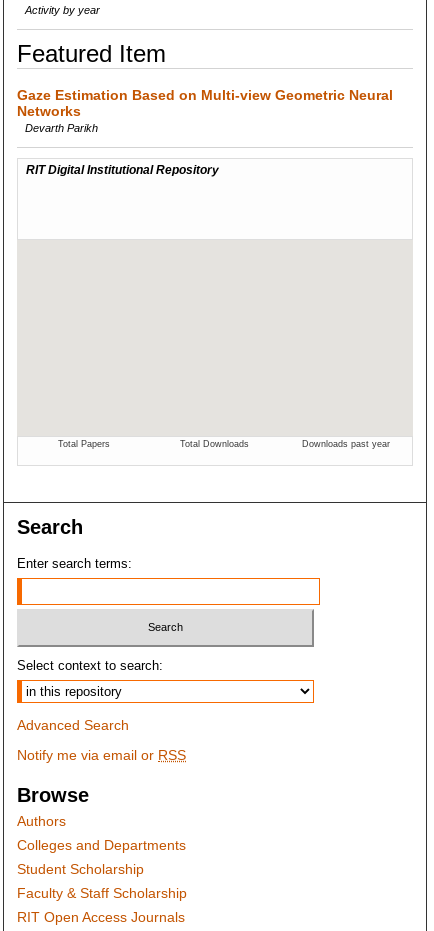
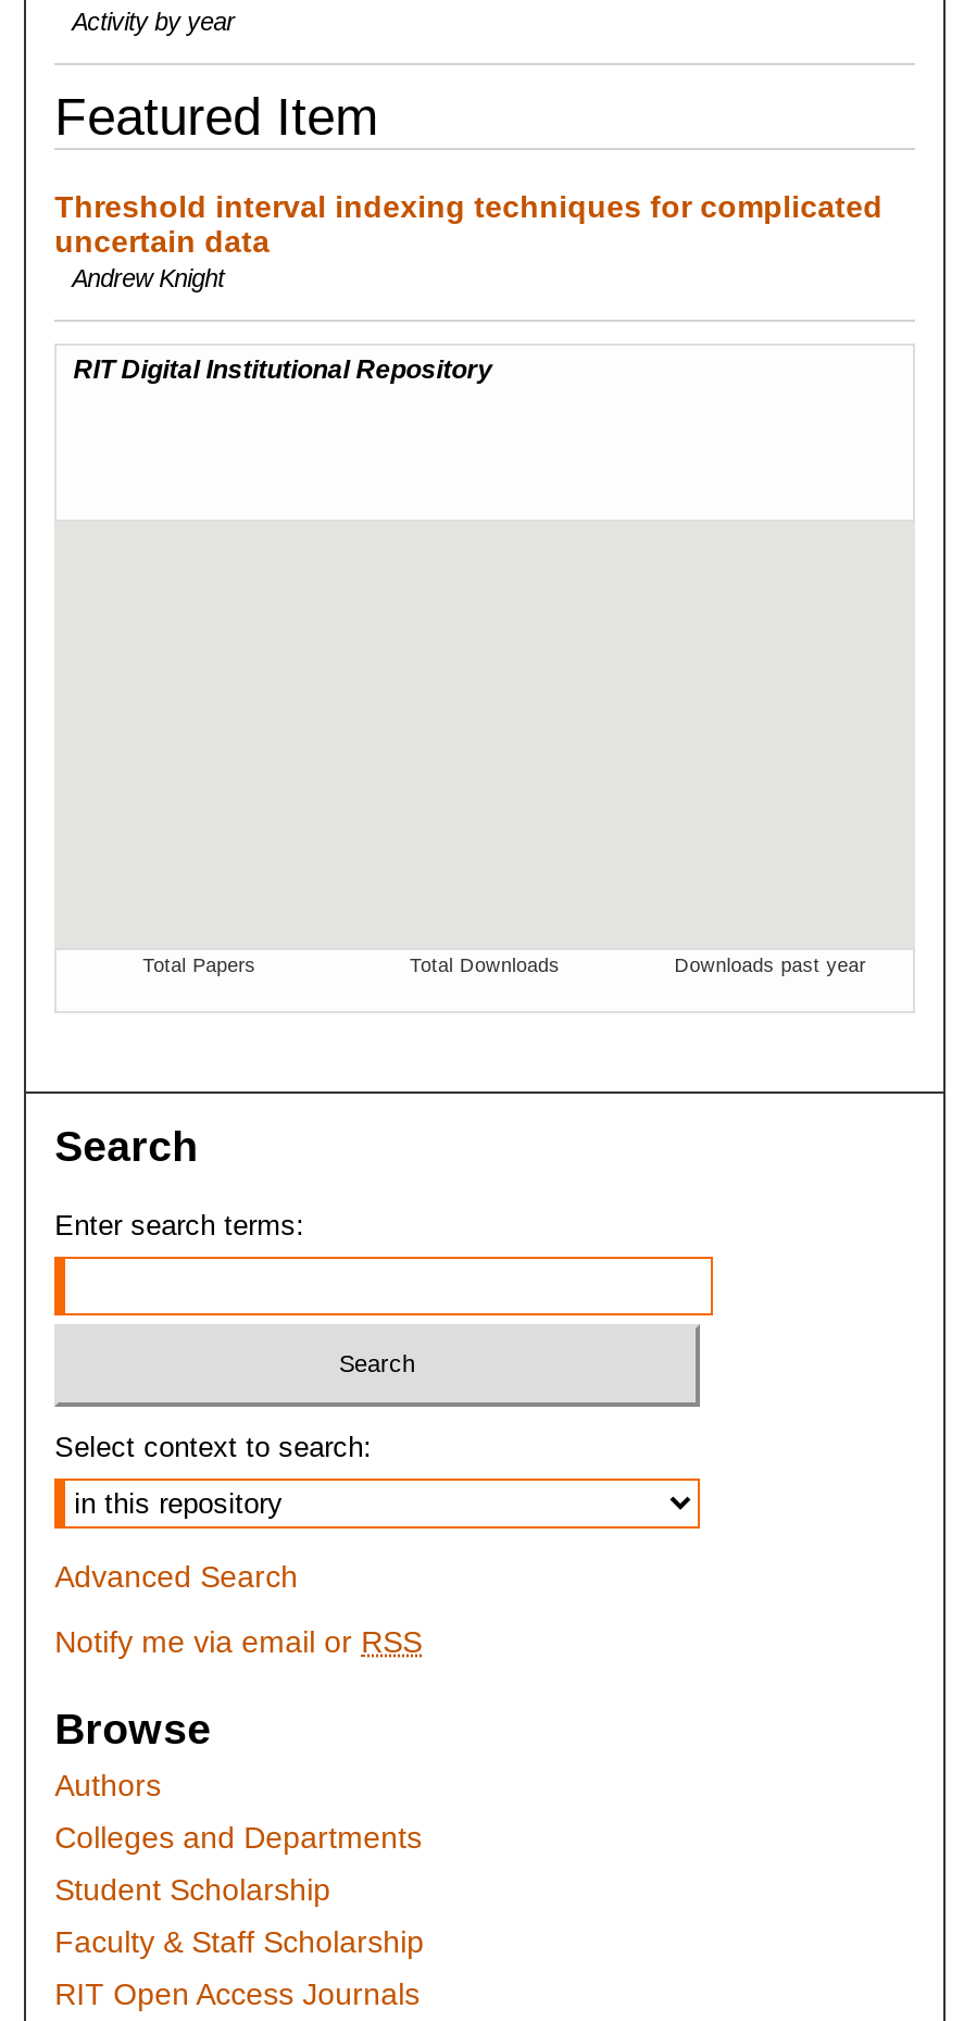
- Gaze Estimation Based on Multi-view Geometric Neural
- Networks
- Devarth Parikh
+ Threshold interval indexing techniques for complicated
+ uncertain data
+ Andrew Knight
